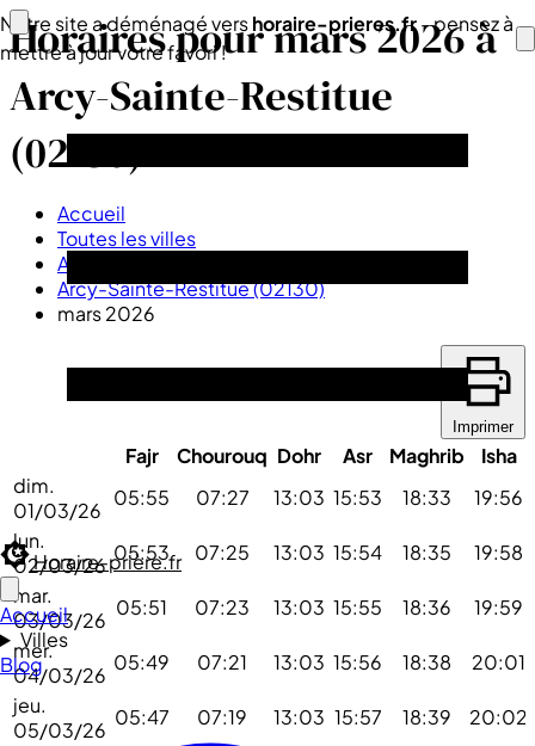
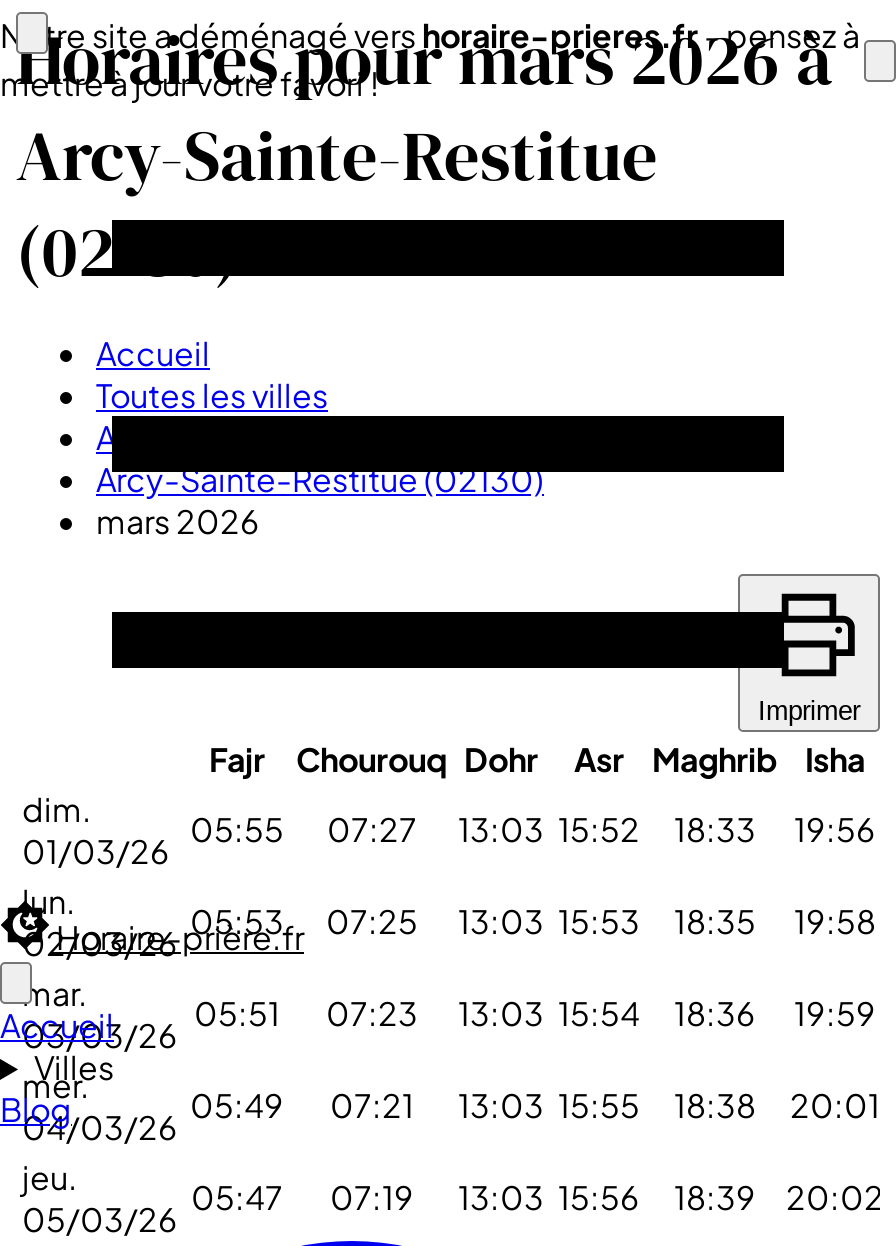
- 05:55 07:27 13:03 15:53 18:33 19:56
+ 05:55 07:27 13:03 15:52 18:33 19:56

- 13:03 15:54
+ 13:03 15:53

- 13:03 15:55
+ 13:03 15:54

- 05:49 07:21 13:03 15:56 18:38 20:01
+ 05:49 07:21 13:03 15:55 18:38 20:01

- 05:47 07:19 13:03 15:57 18:39 20:02
+ 05:47 07:19 13:03 15:56 18:39 20:02
